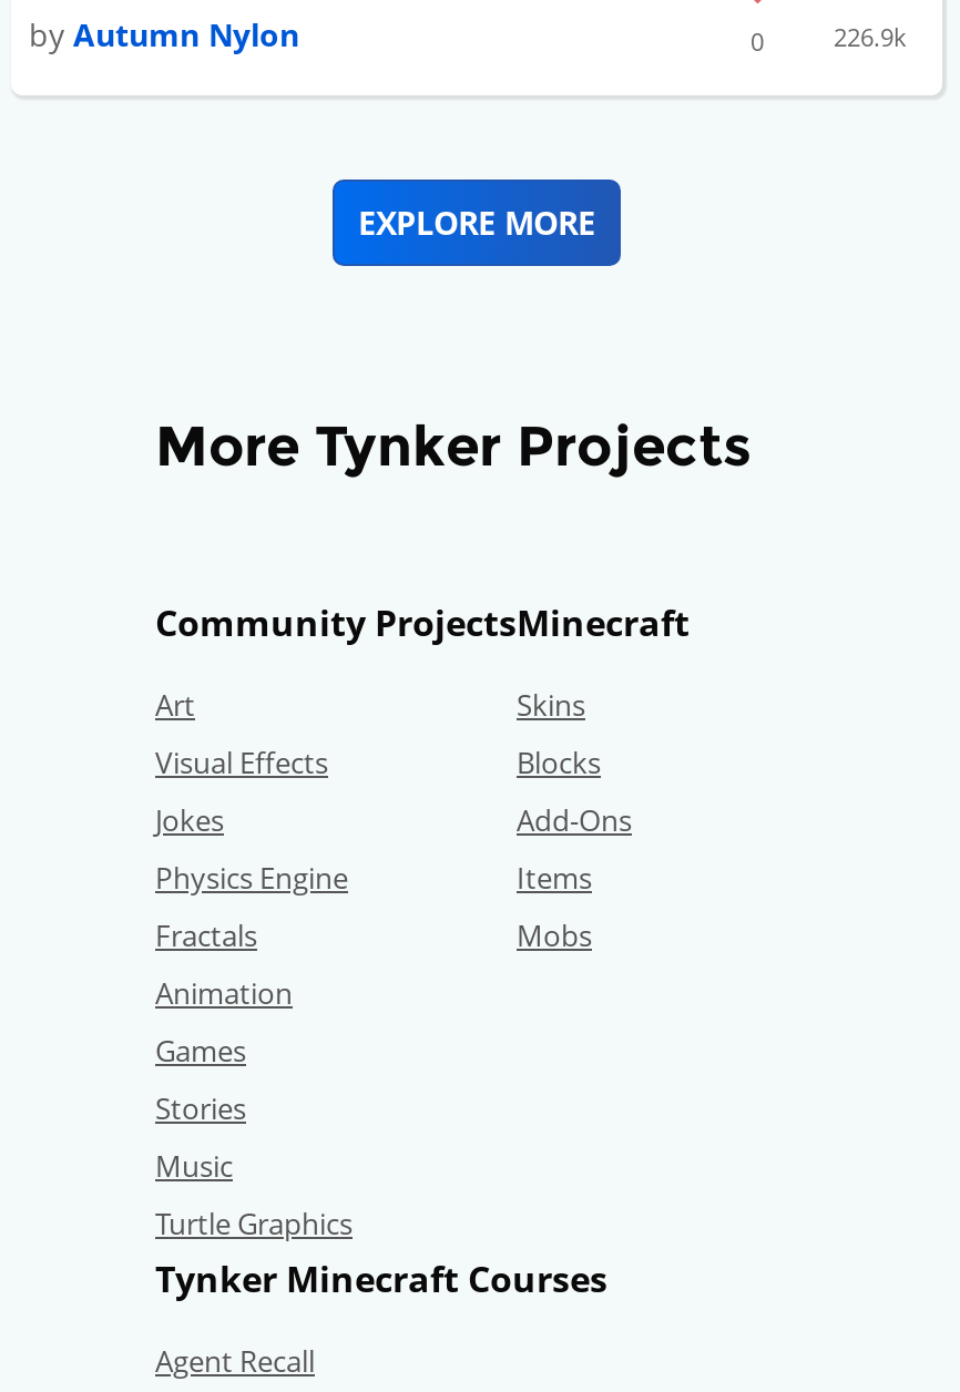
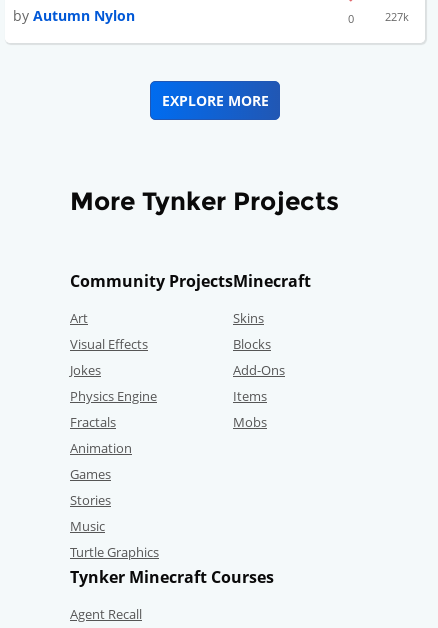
- 226.9k
+ 227k
